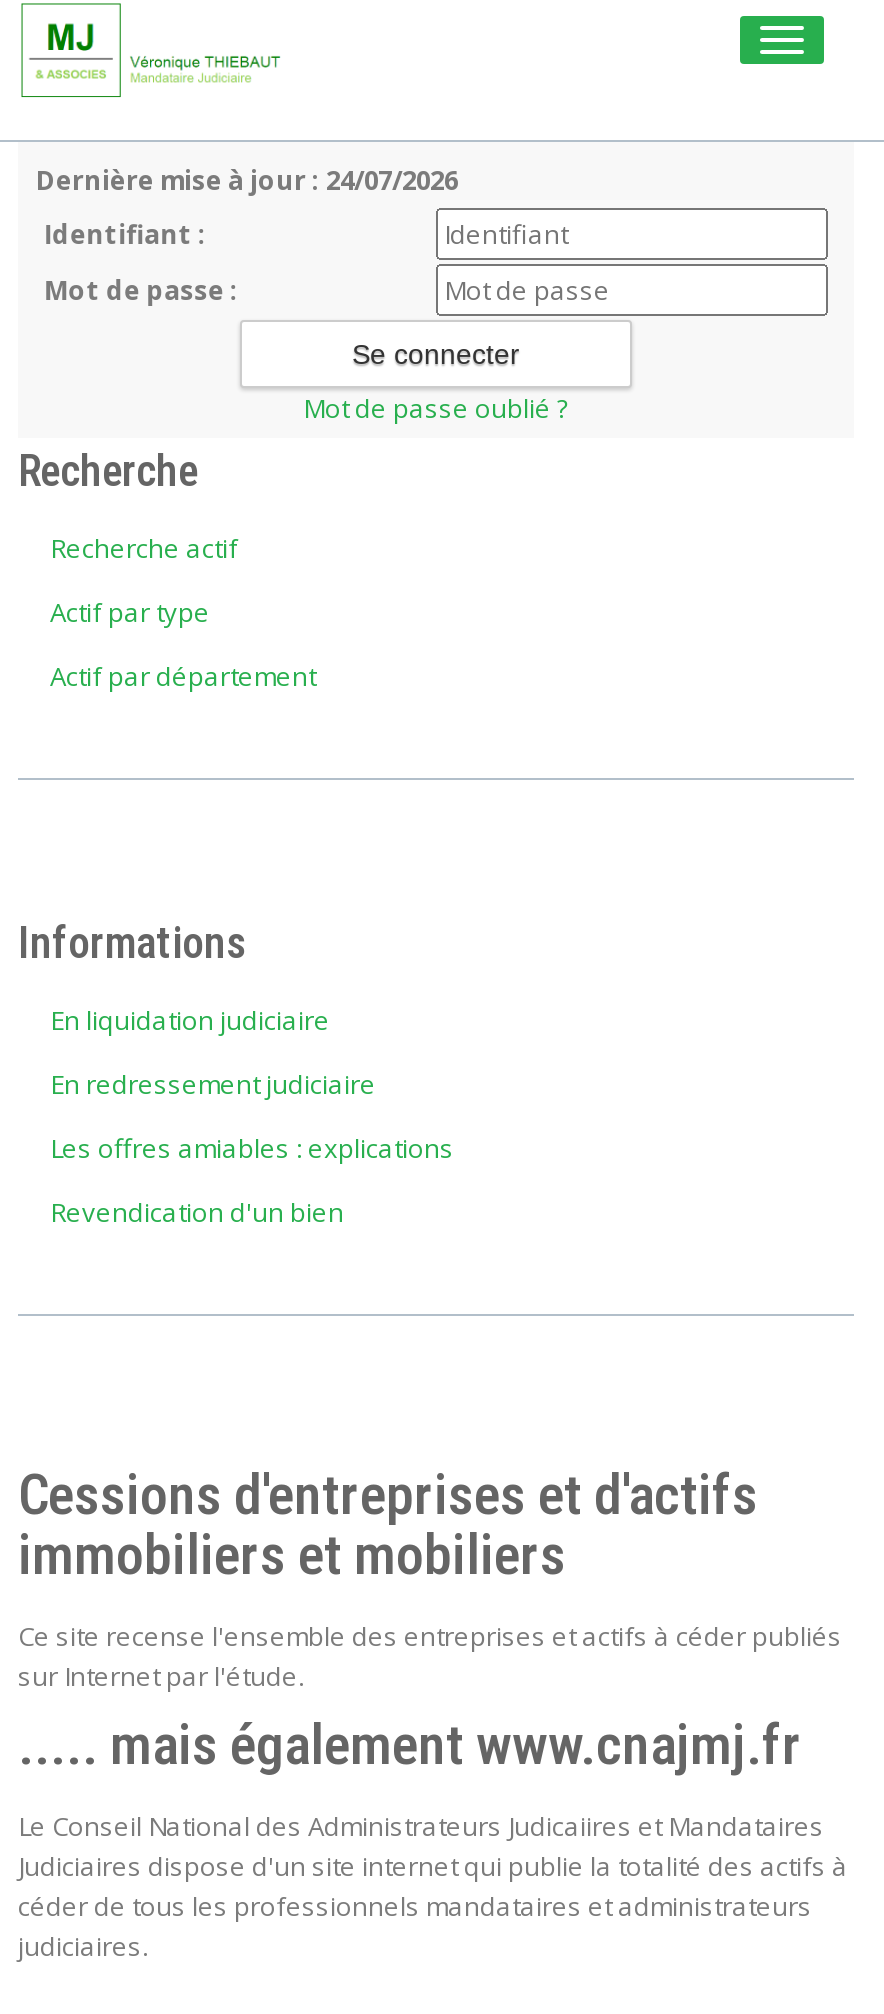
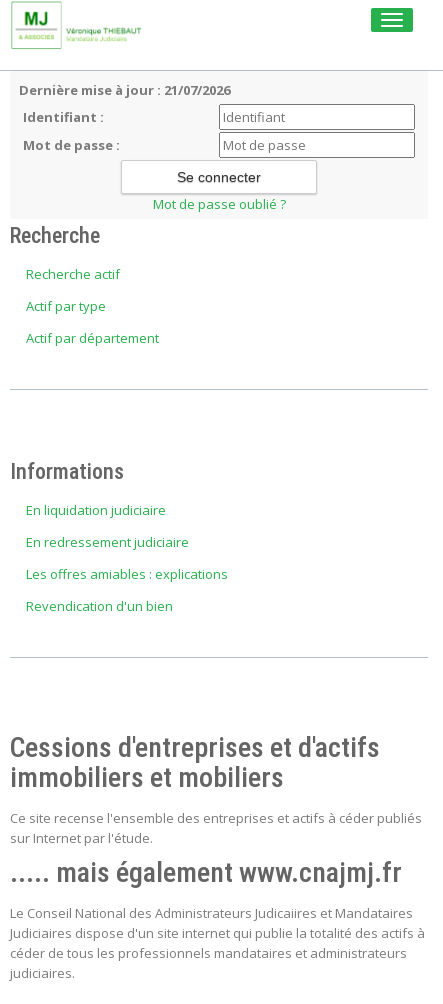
- Dernière mise à jour : 24/07/2026
+ Dernière mise à jour : 21/07/2026
